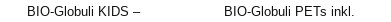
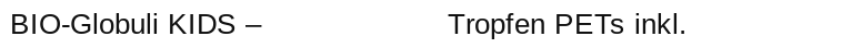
- BIO-Globuli PETs inkl.
+ Tropfen PETs inkl.
